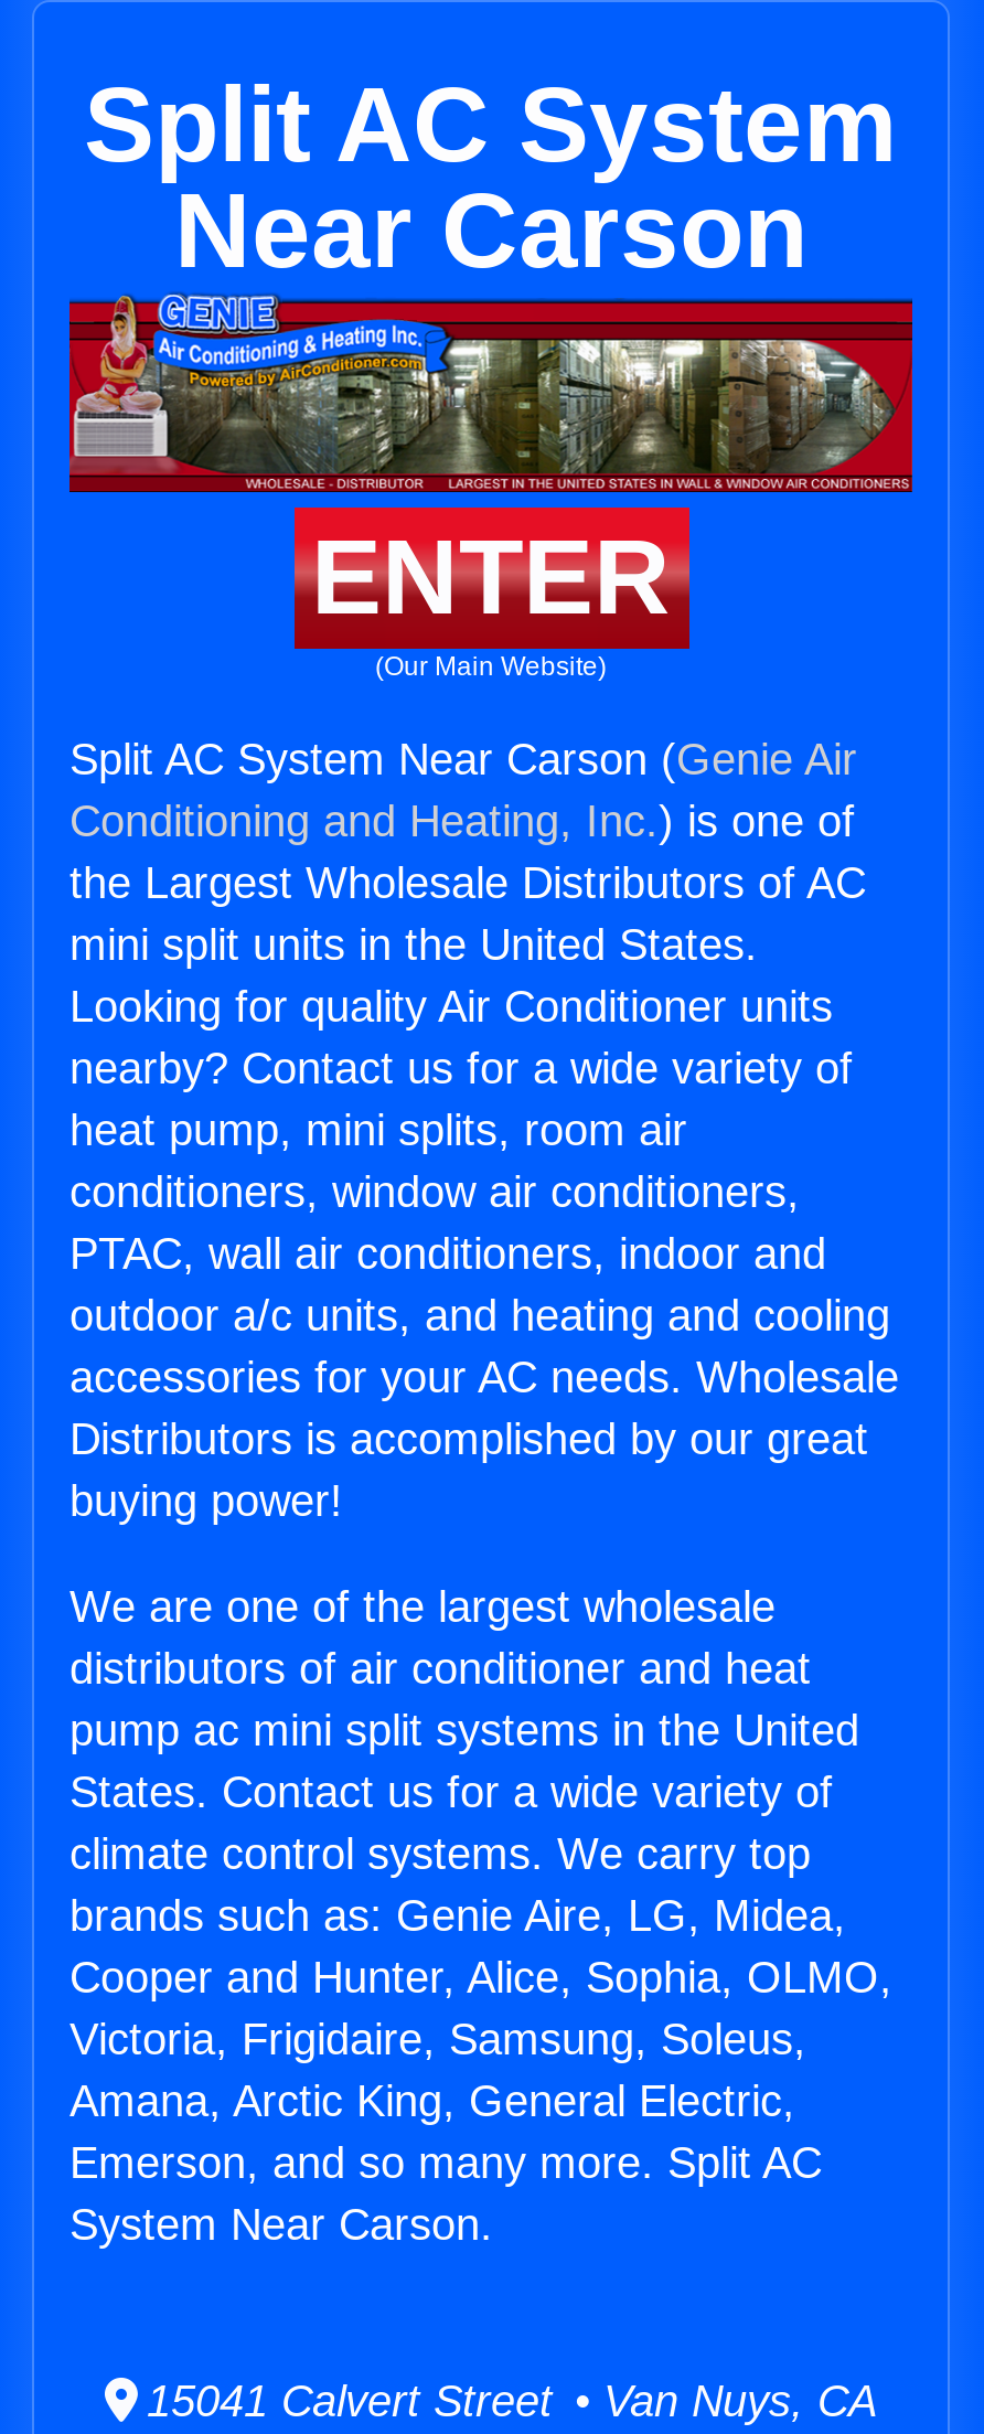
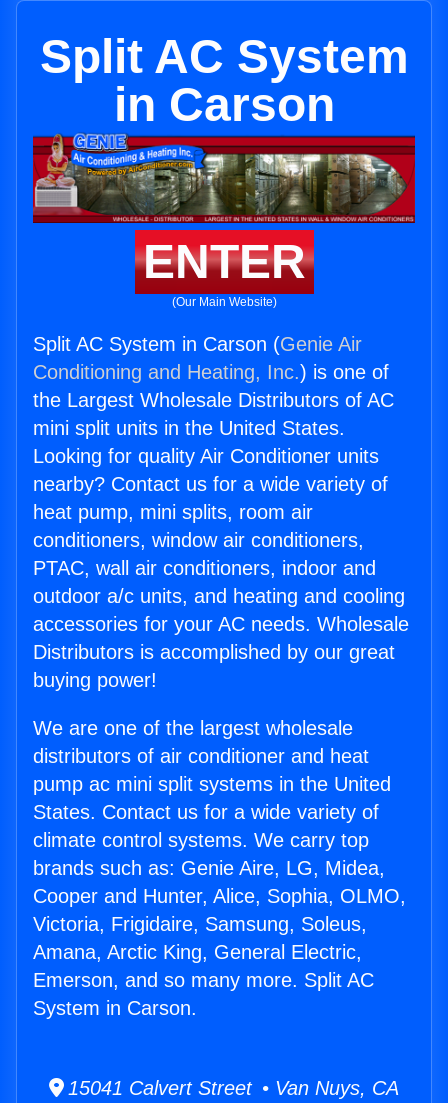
- Near Carson
+ in Carson

- Split AC System Near Carson (Genie Air
+ Split AC System in Carson (Genie Air

- System Near Carson.
+ System in Carson.
